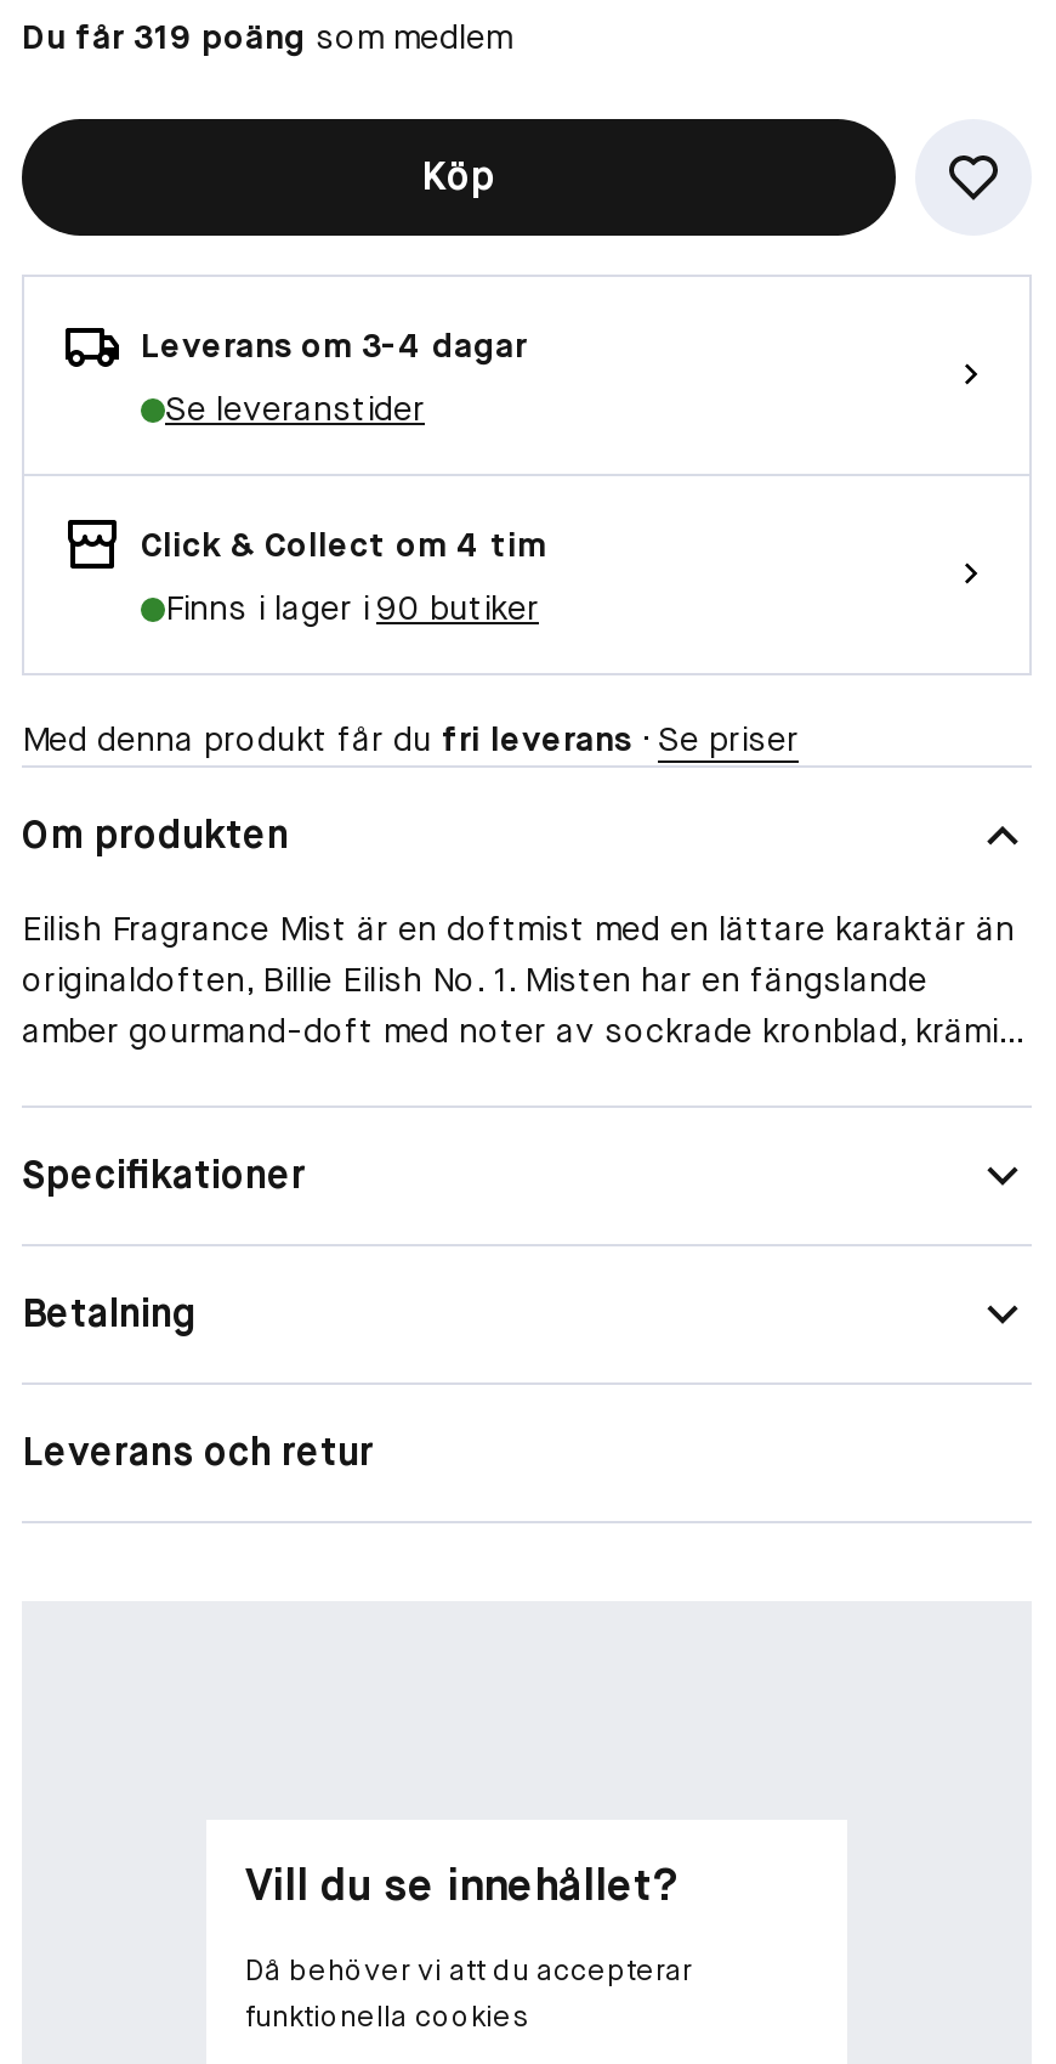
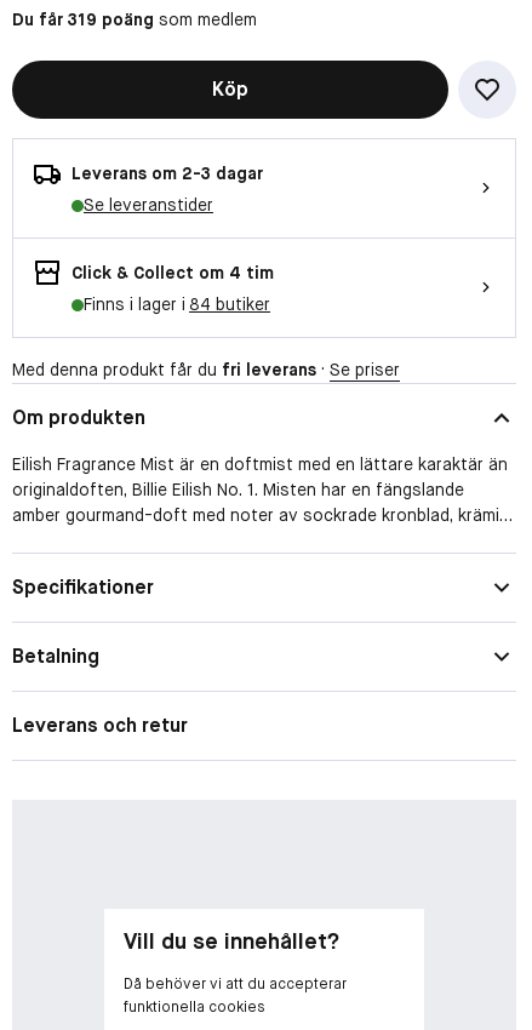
- Leverans om 3-4 dagar
+ Leverans om 2-3 dagar

- Finns i lager i 90 butiker
+ Finns i lager i 84 butiker
